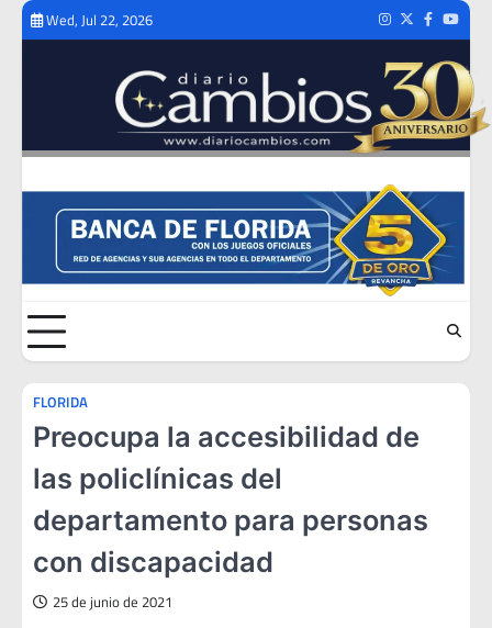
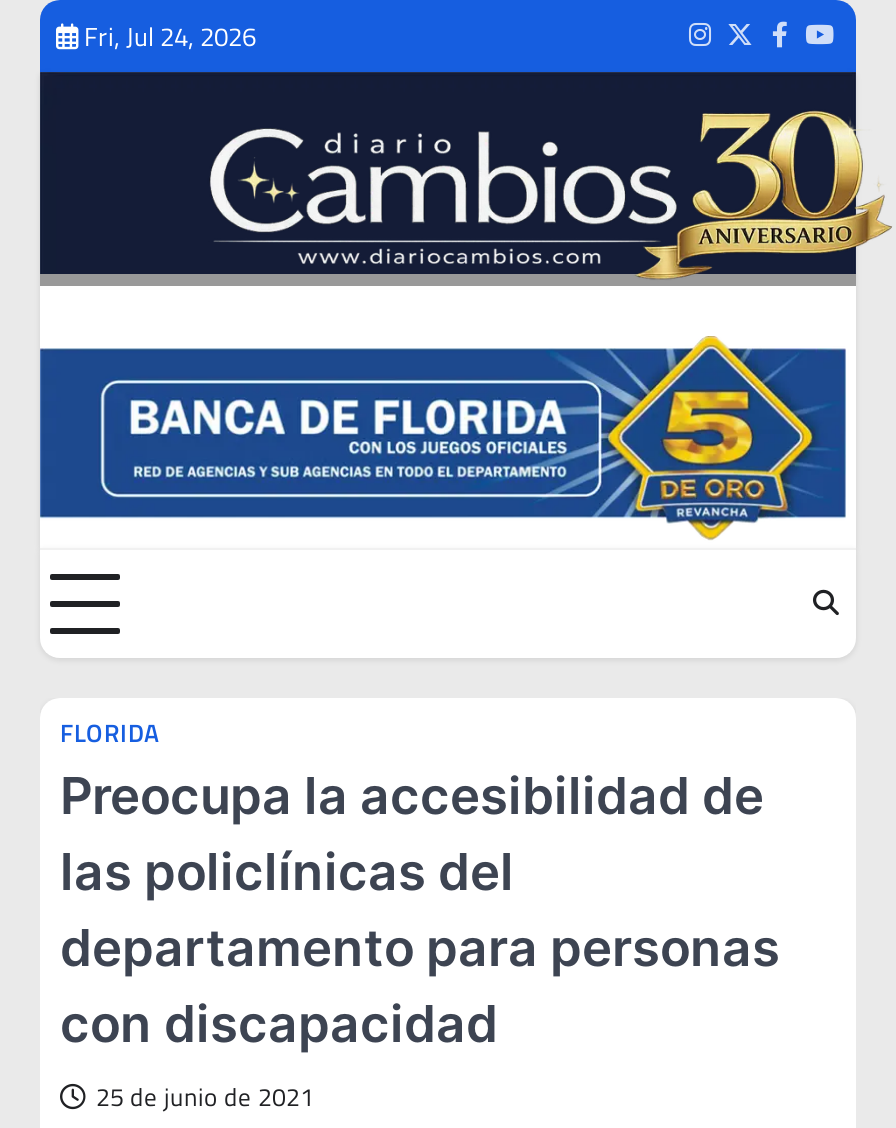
- Wed, Jul 22, 2026
+ Fri, Jul 24, 2026
